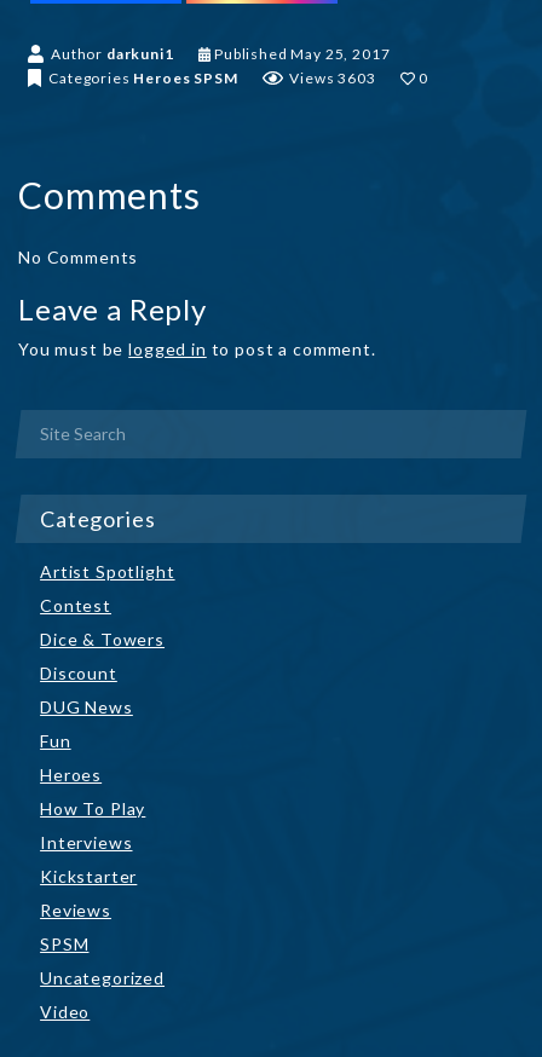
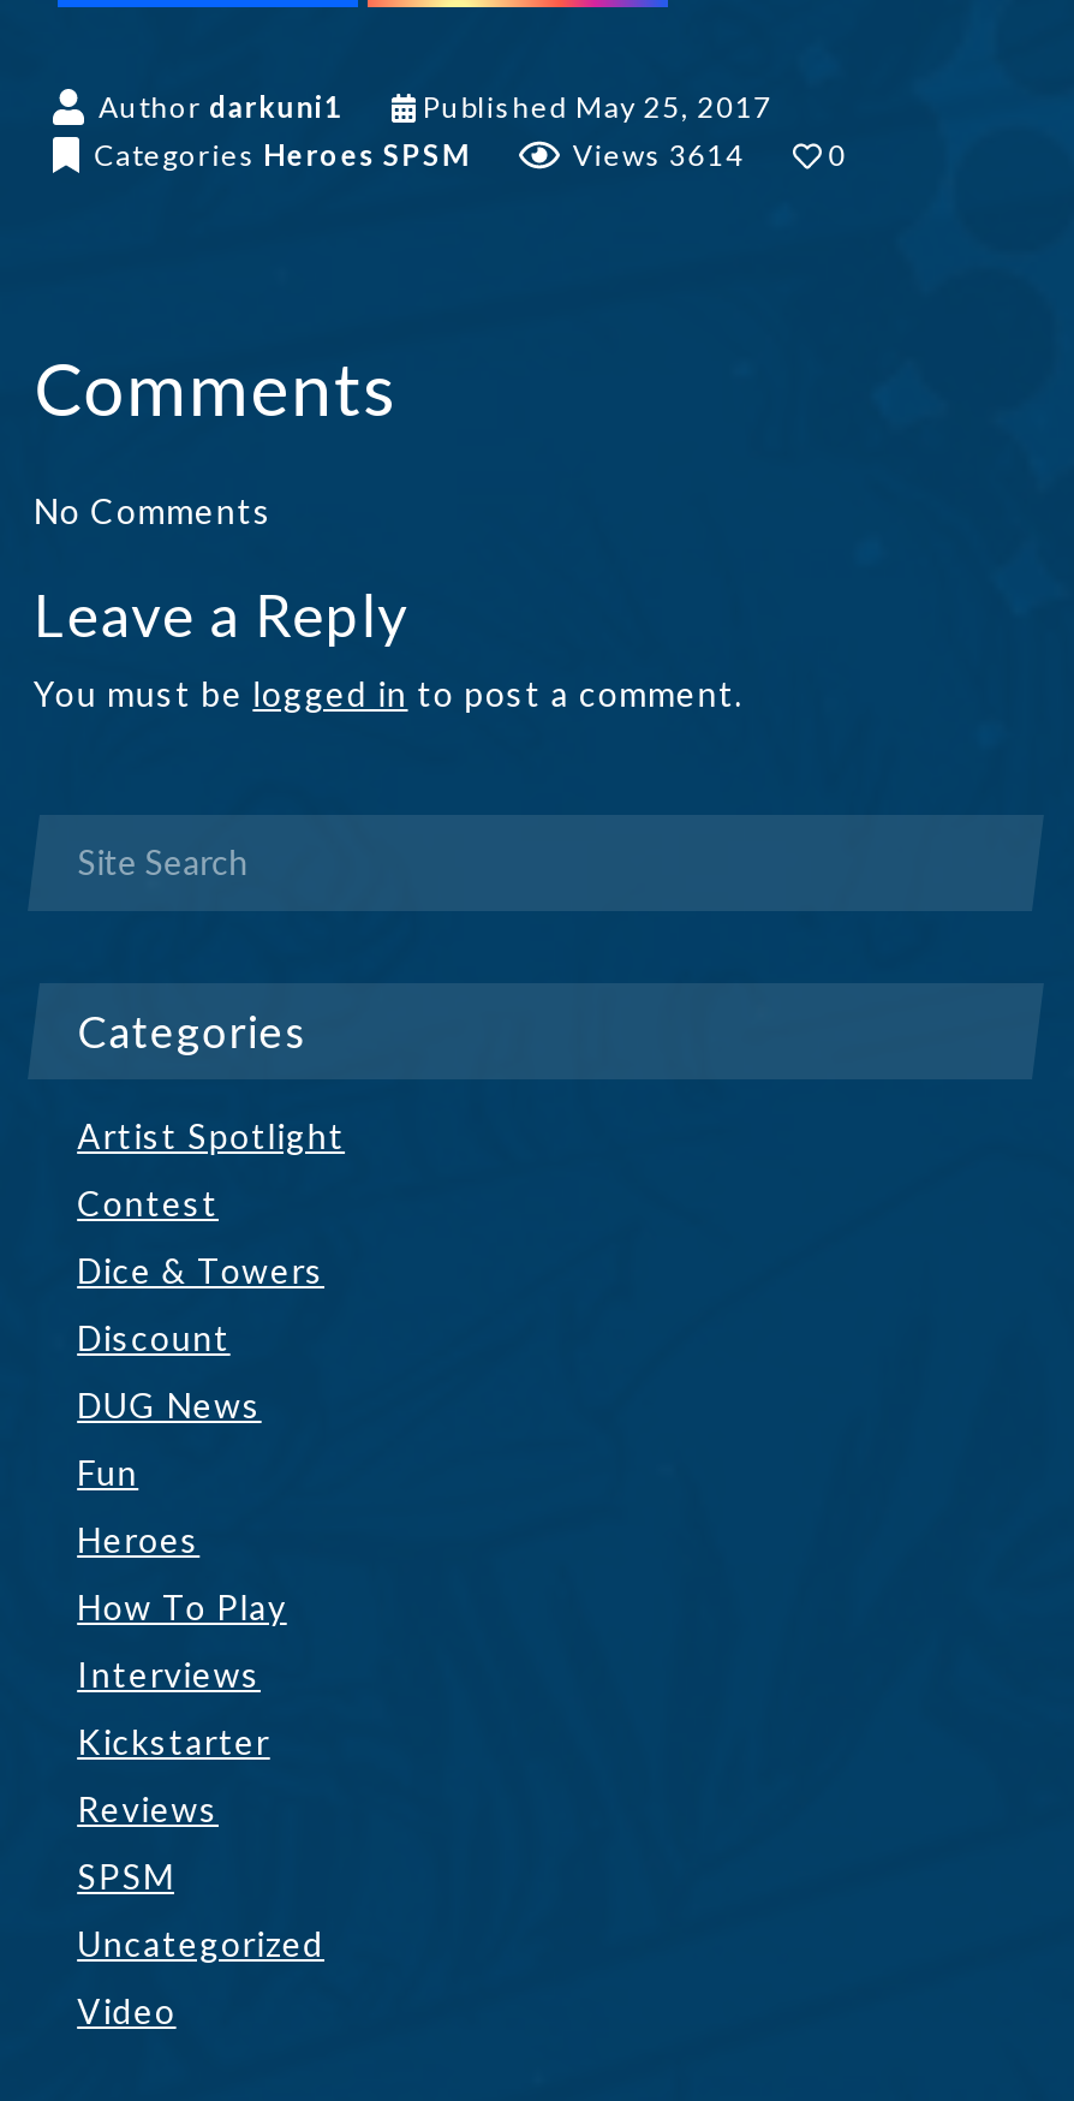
- Views 3603
+ Views 3614
